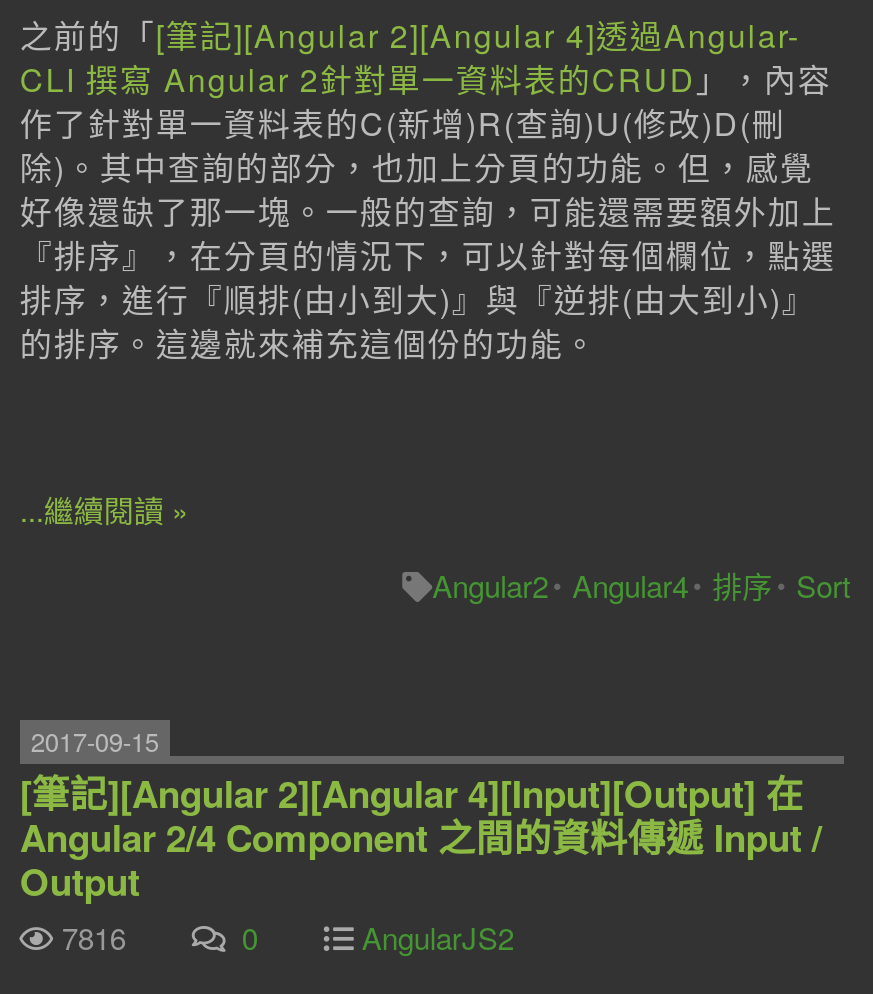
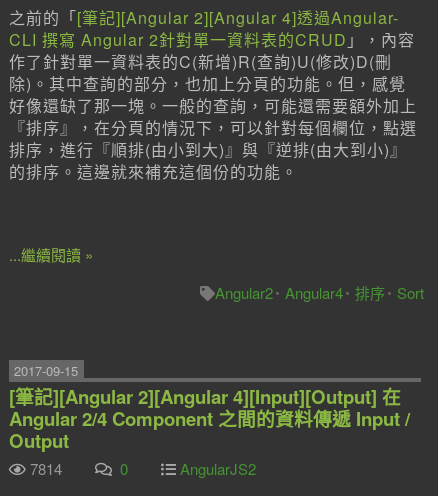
- 7816
+ 7814
